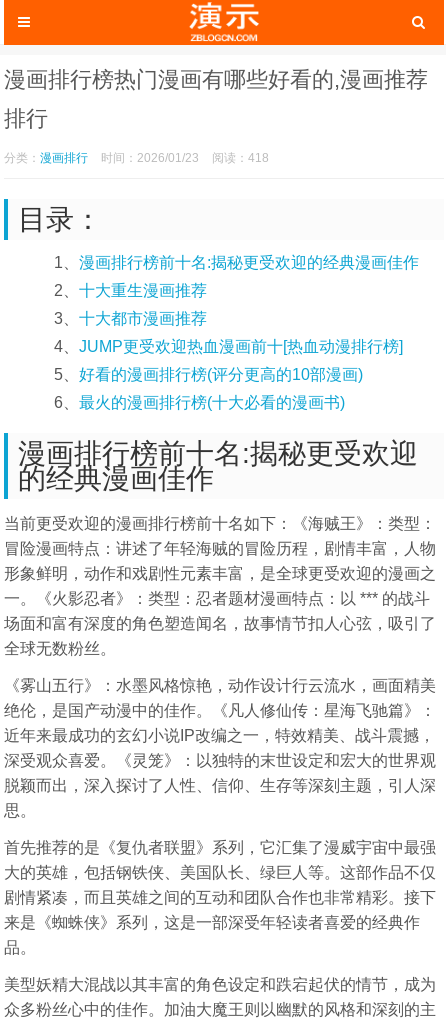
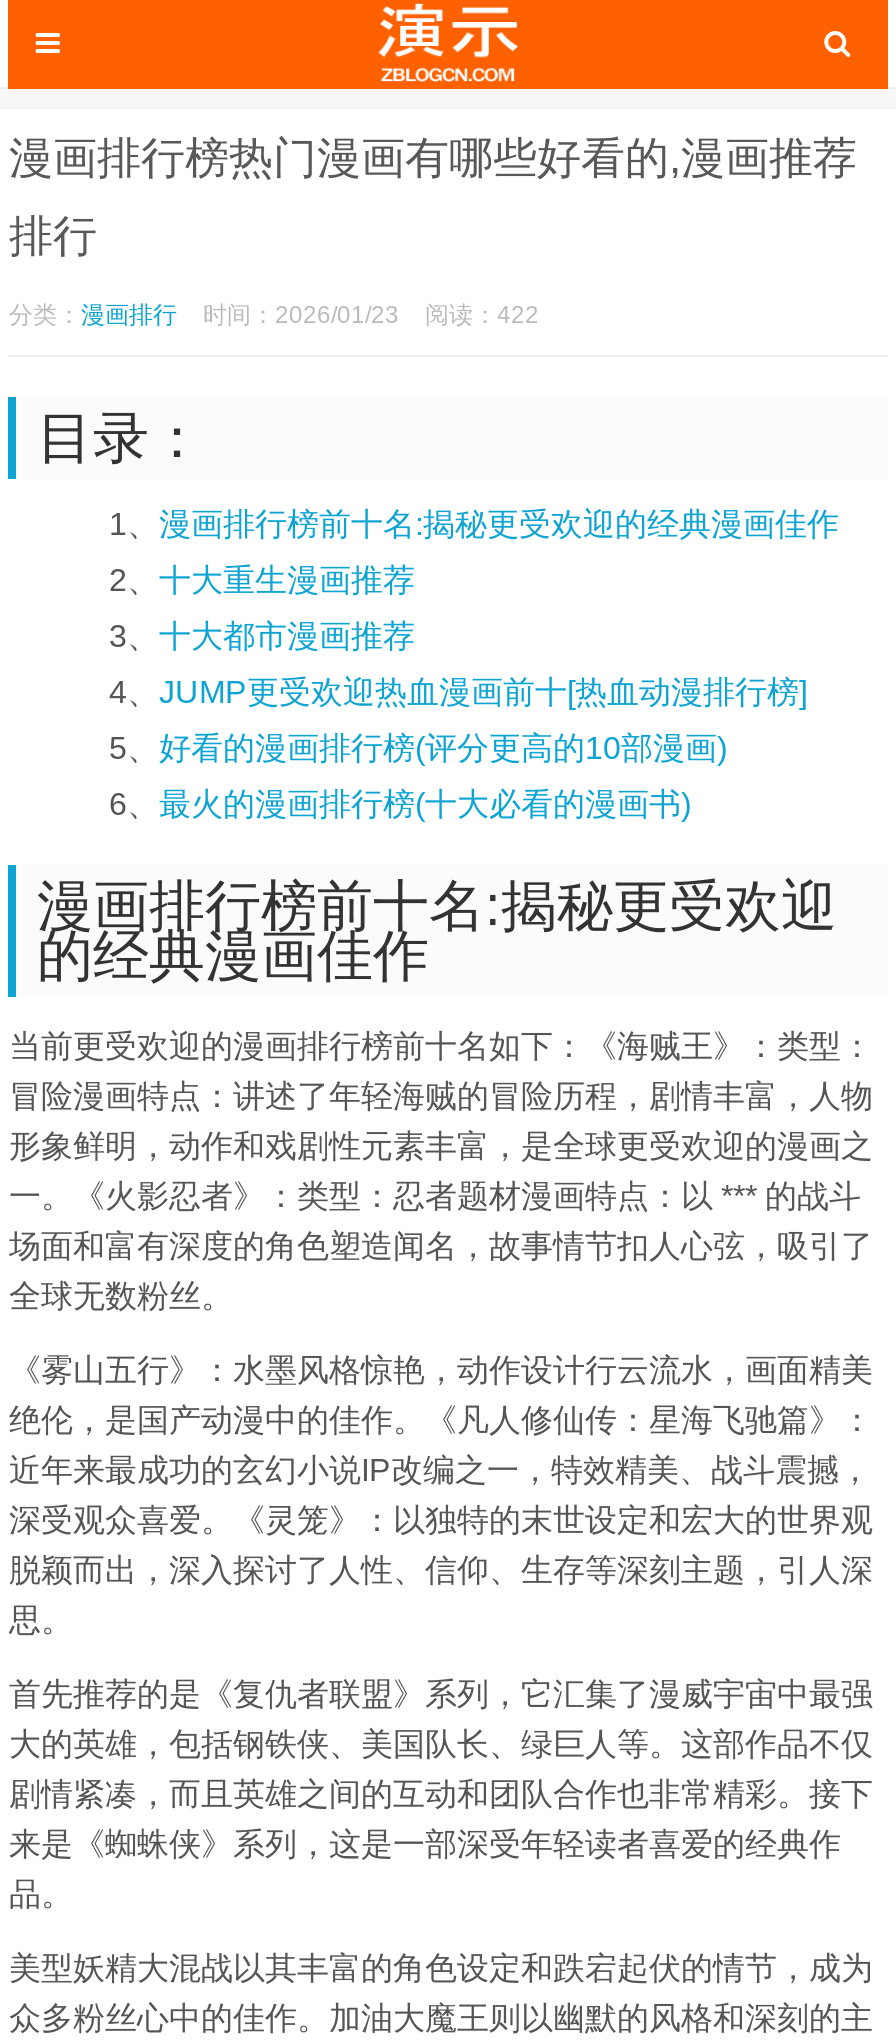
- 分类：漫画排行 时间：2026/01/23 阅读：418
+ 分类：漫画排行 时间：2026/01/23 阅读：422
